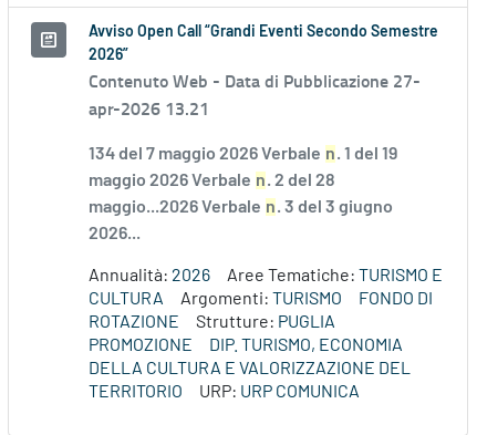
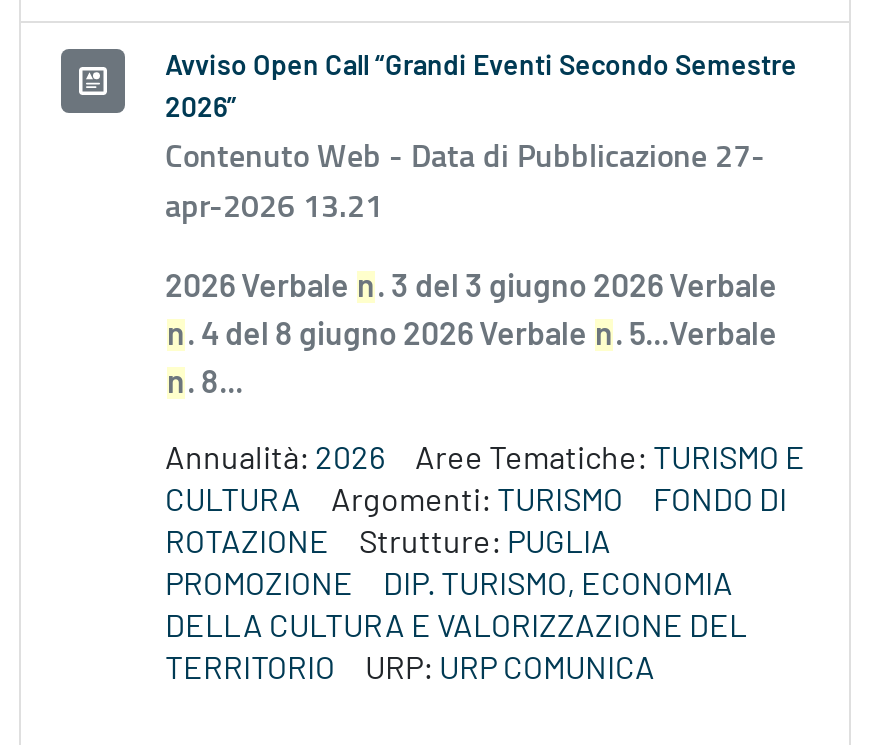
- 134 del 7 maggio 2026 Verbale n. 1 del 19
- maggio 2026 Verbale n. 2 del 28
- maggio...2026 Verbale n. 3 del 3 giugno
- 2026...
+ 2026 Verbale n. 3 del 3 giugno 2026 Verbale
+ n. 4 del 8 giugno 2026 Verbale n. 5...Verbale
+ n. 8...
